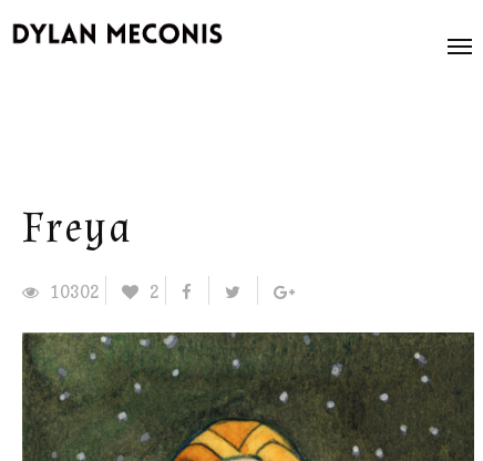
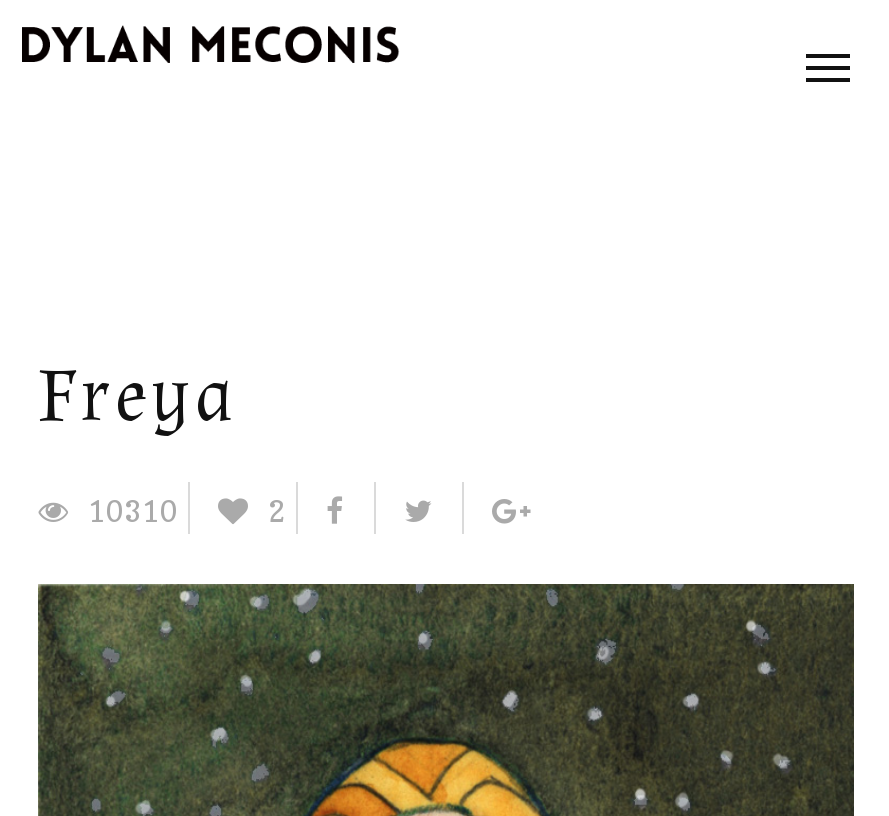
- 10302
+ 10310
